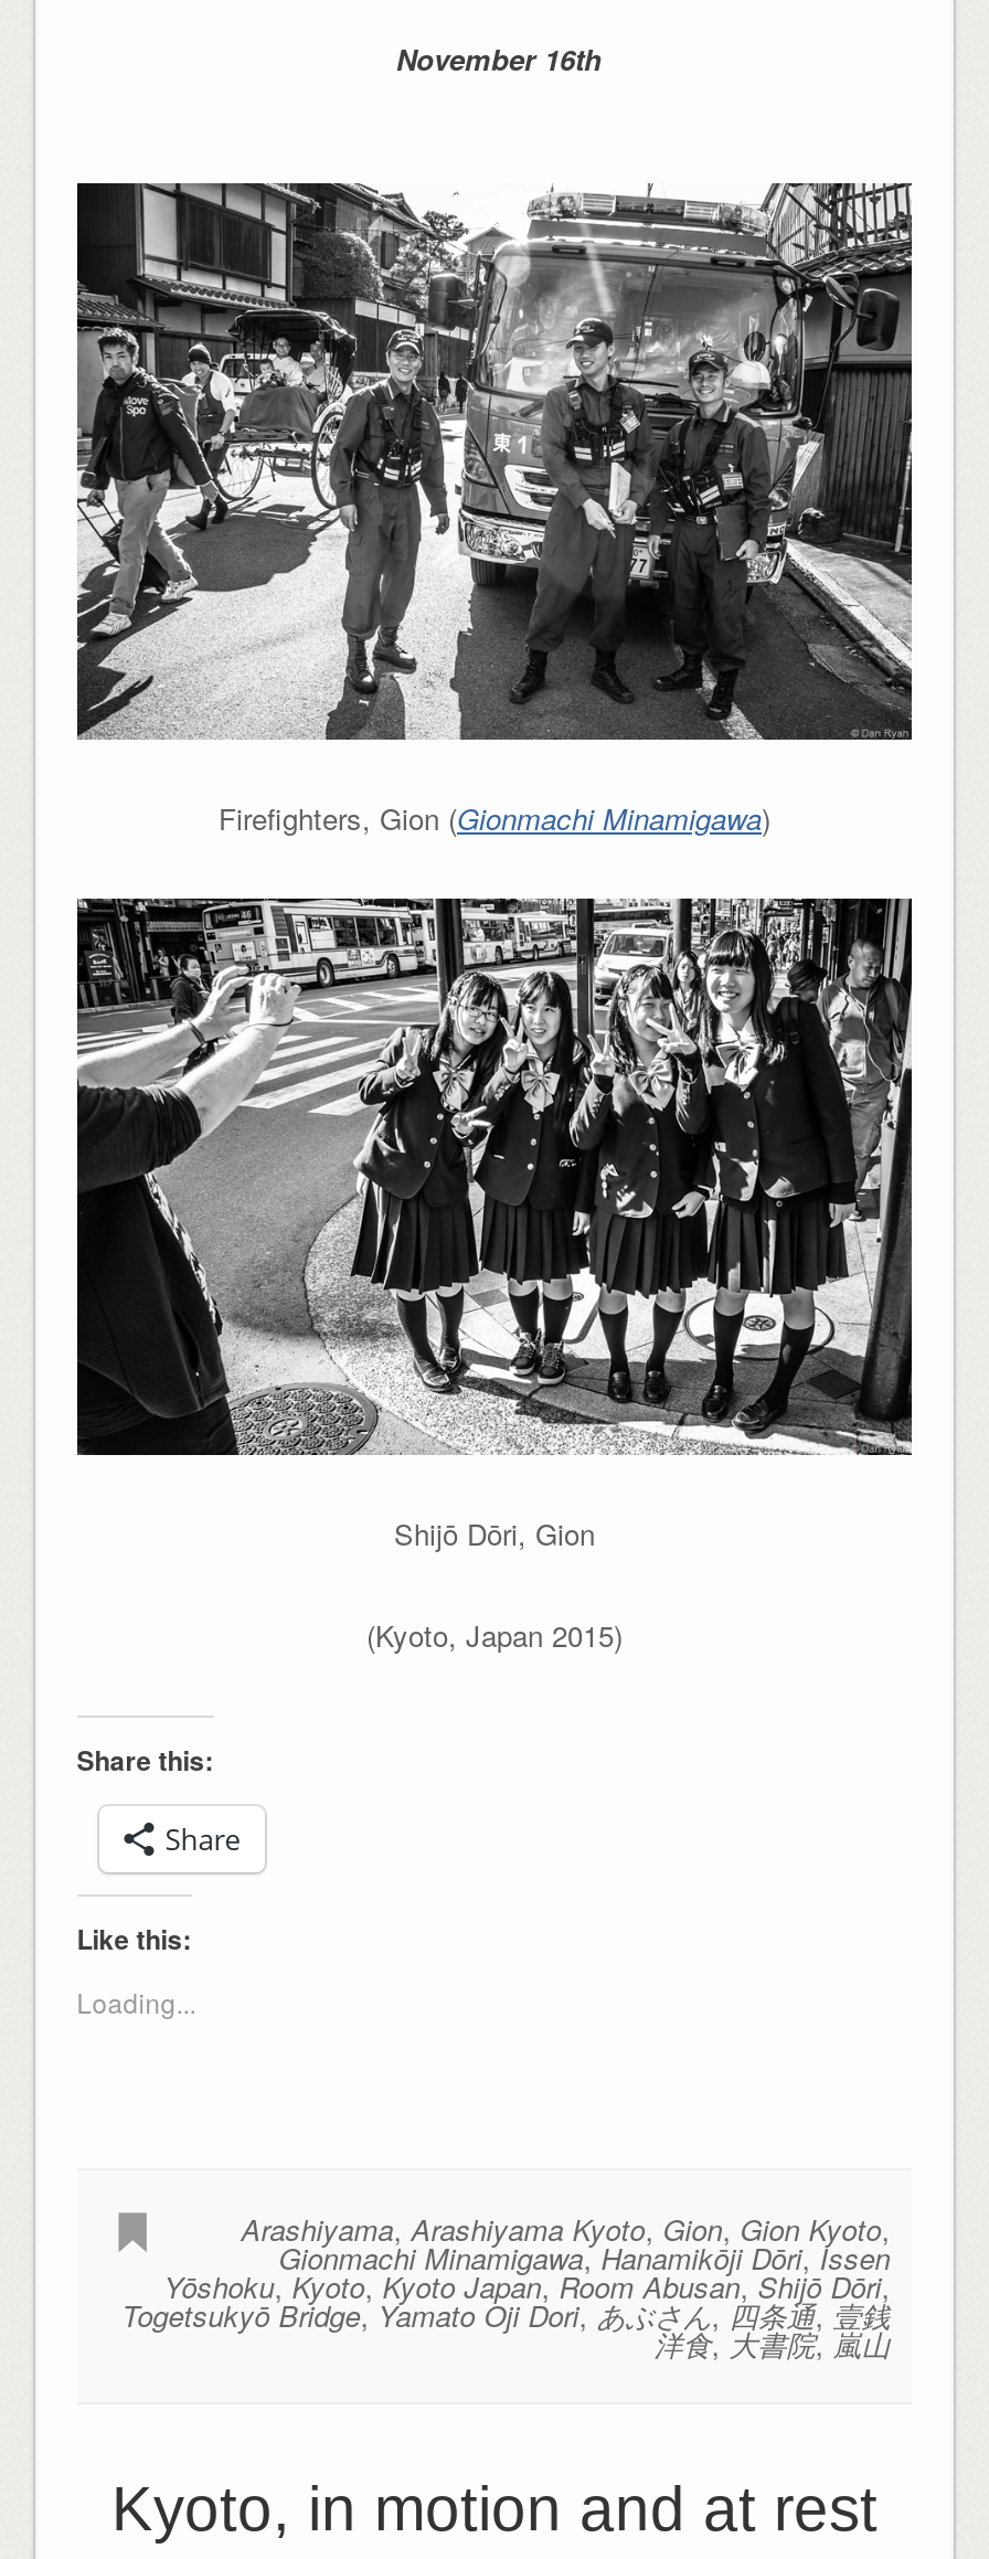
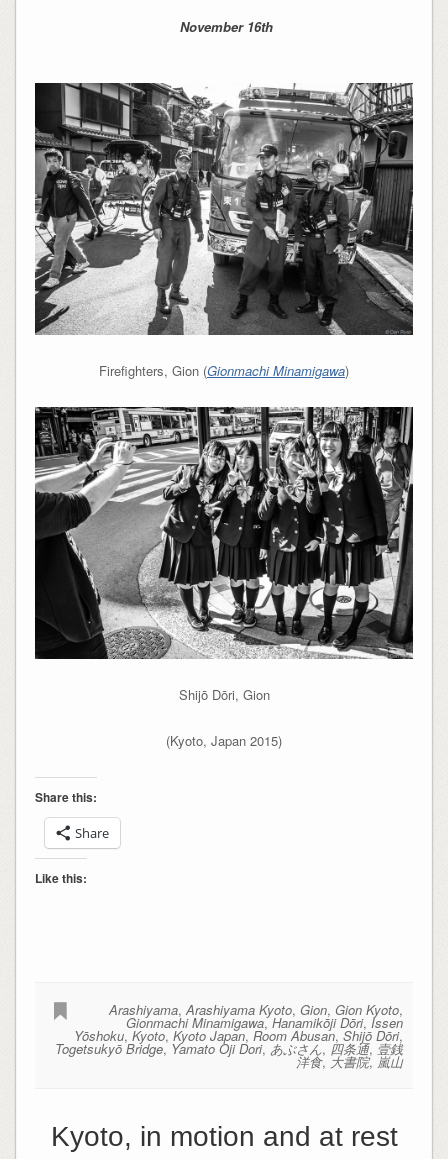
- Loading...
